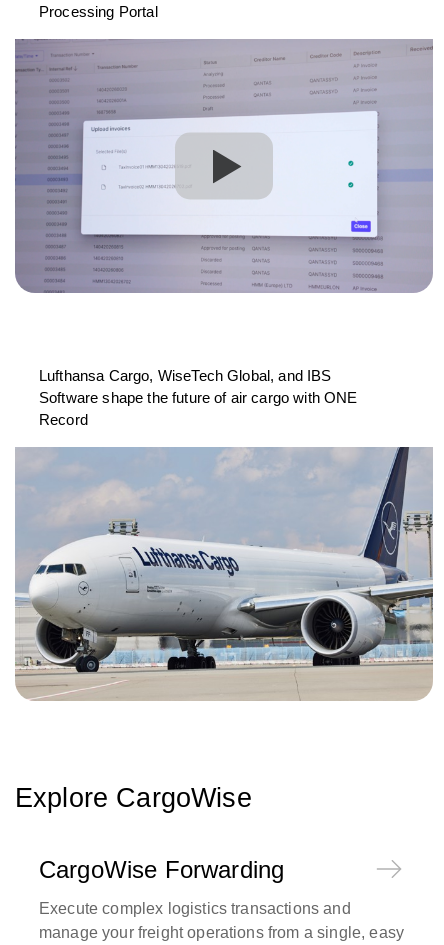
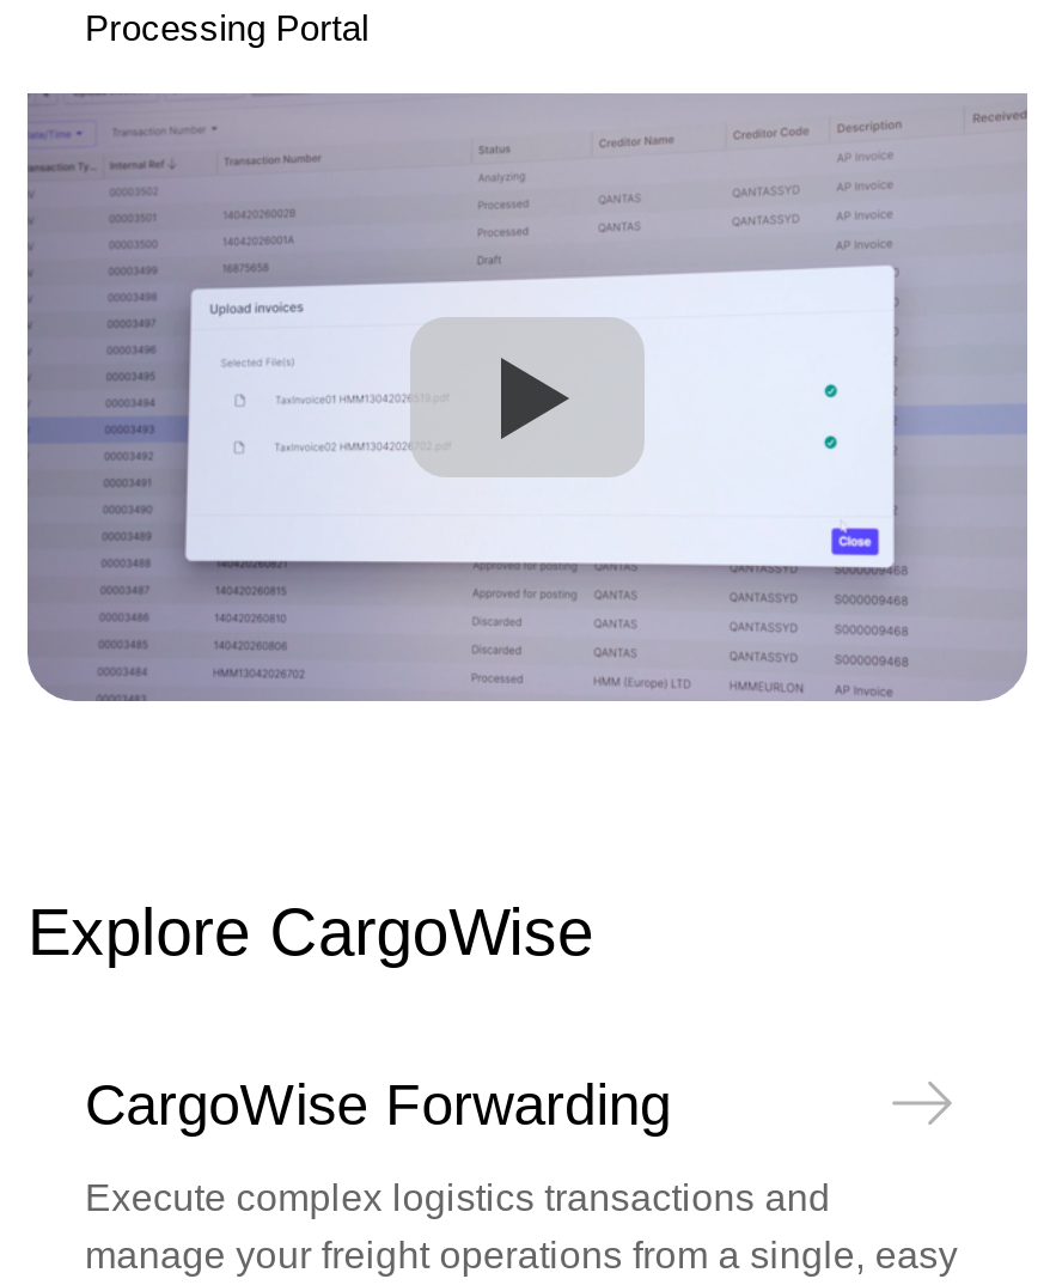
- Lufthansa Cargo, WiseTech Global, and IBS
- Software shape the future of air cargo with ONE
- Record

- [image]
